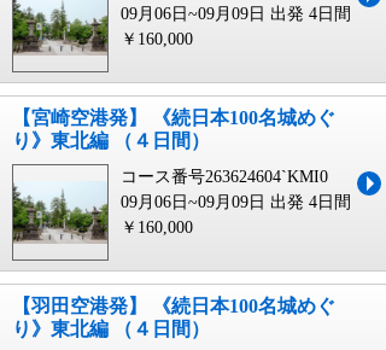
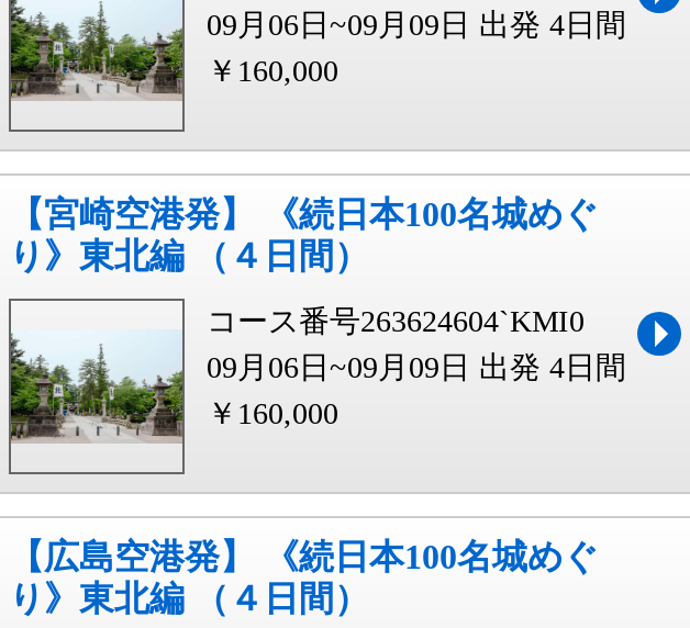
- 【羽田空港発】 《続日本100名城めぐ
+ 【広島空港発】 《続日本100名城めぐ
